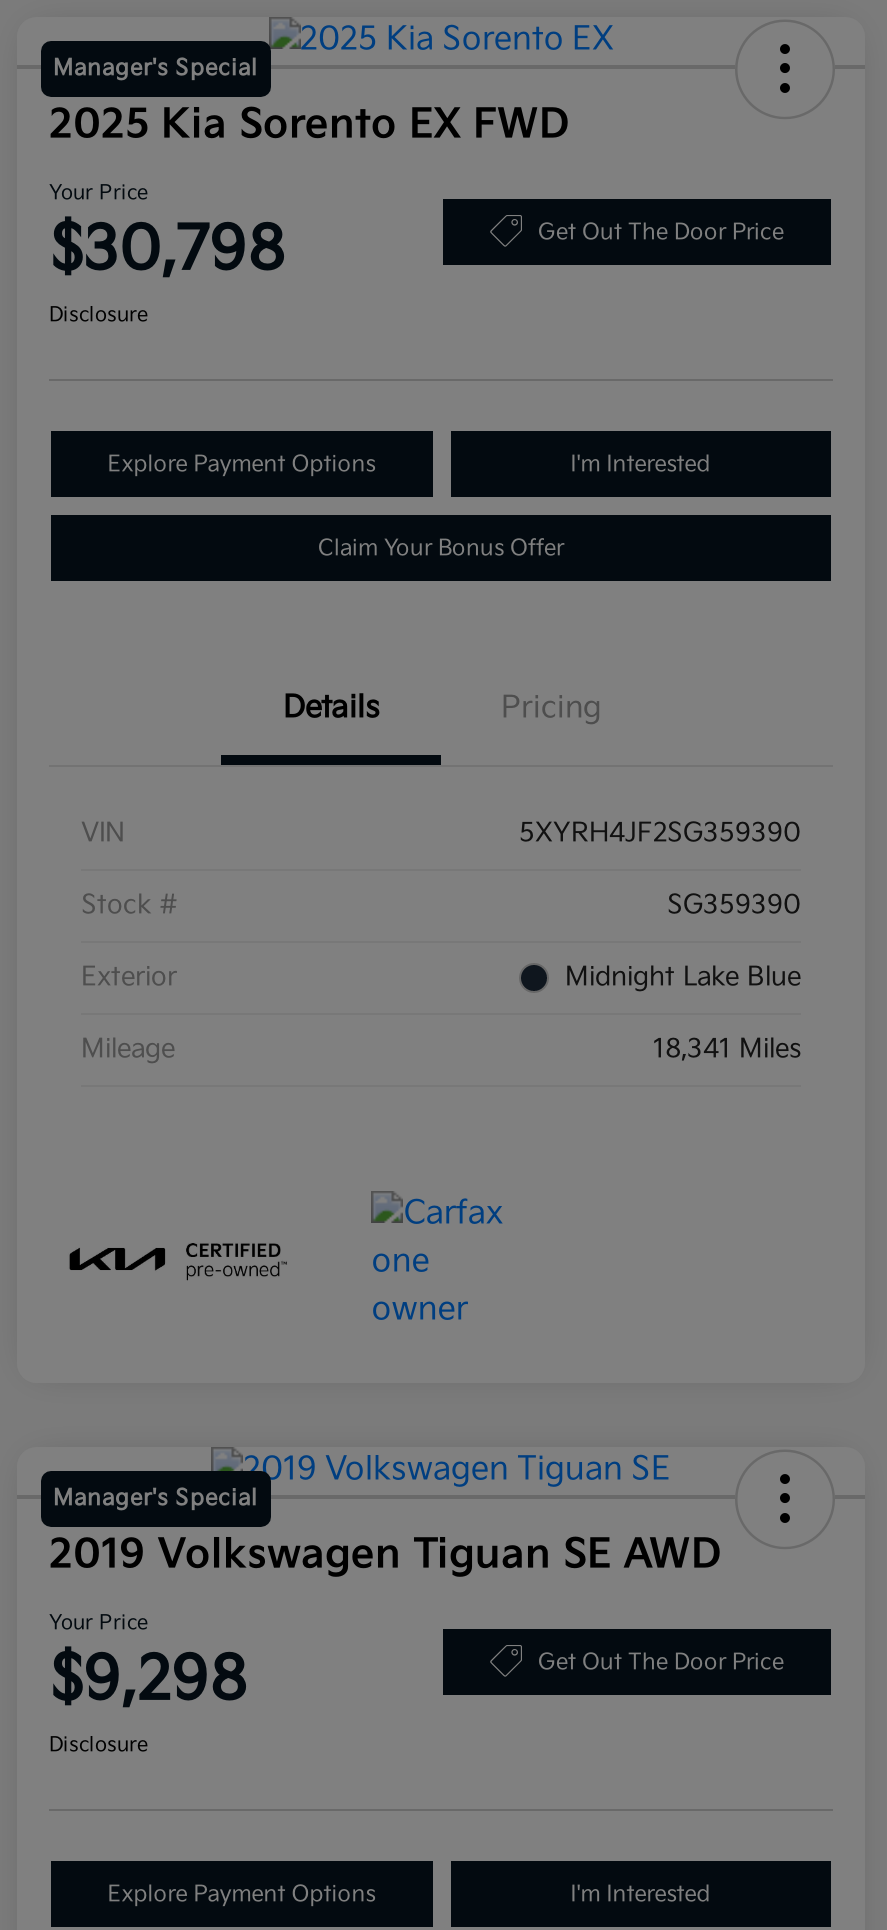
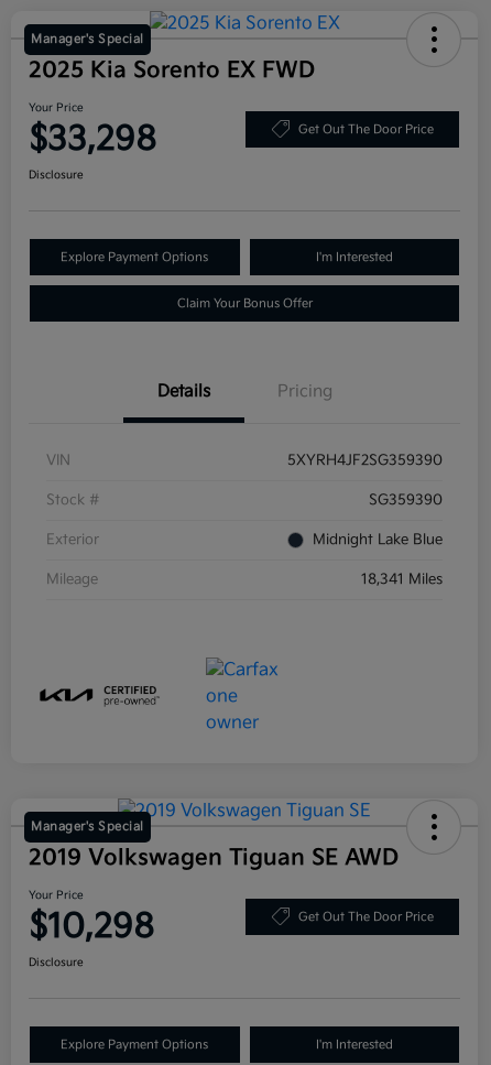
- $30,798
+ $33,298

- $9,298
+ $10,298
